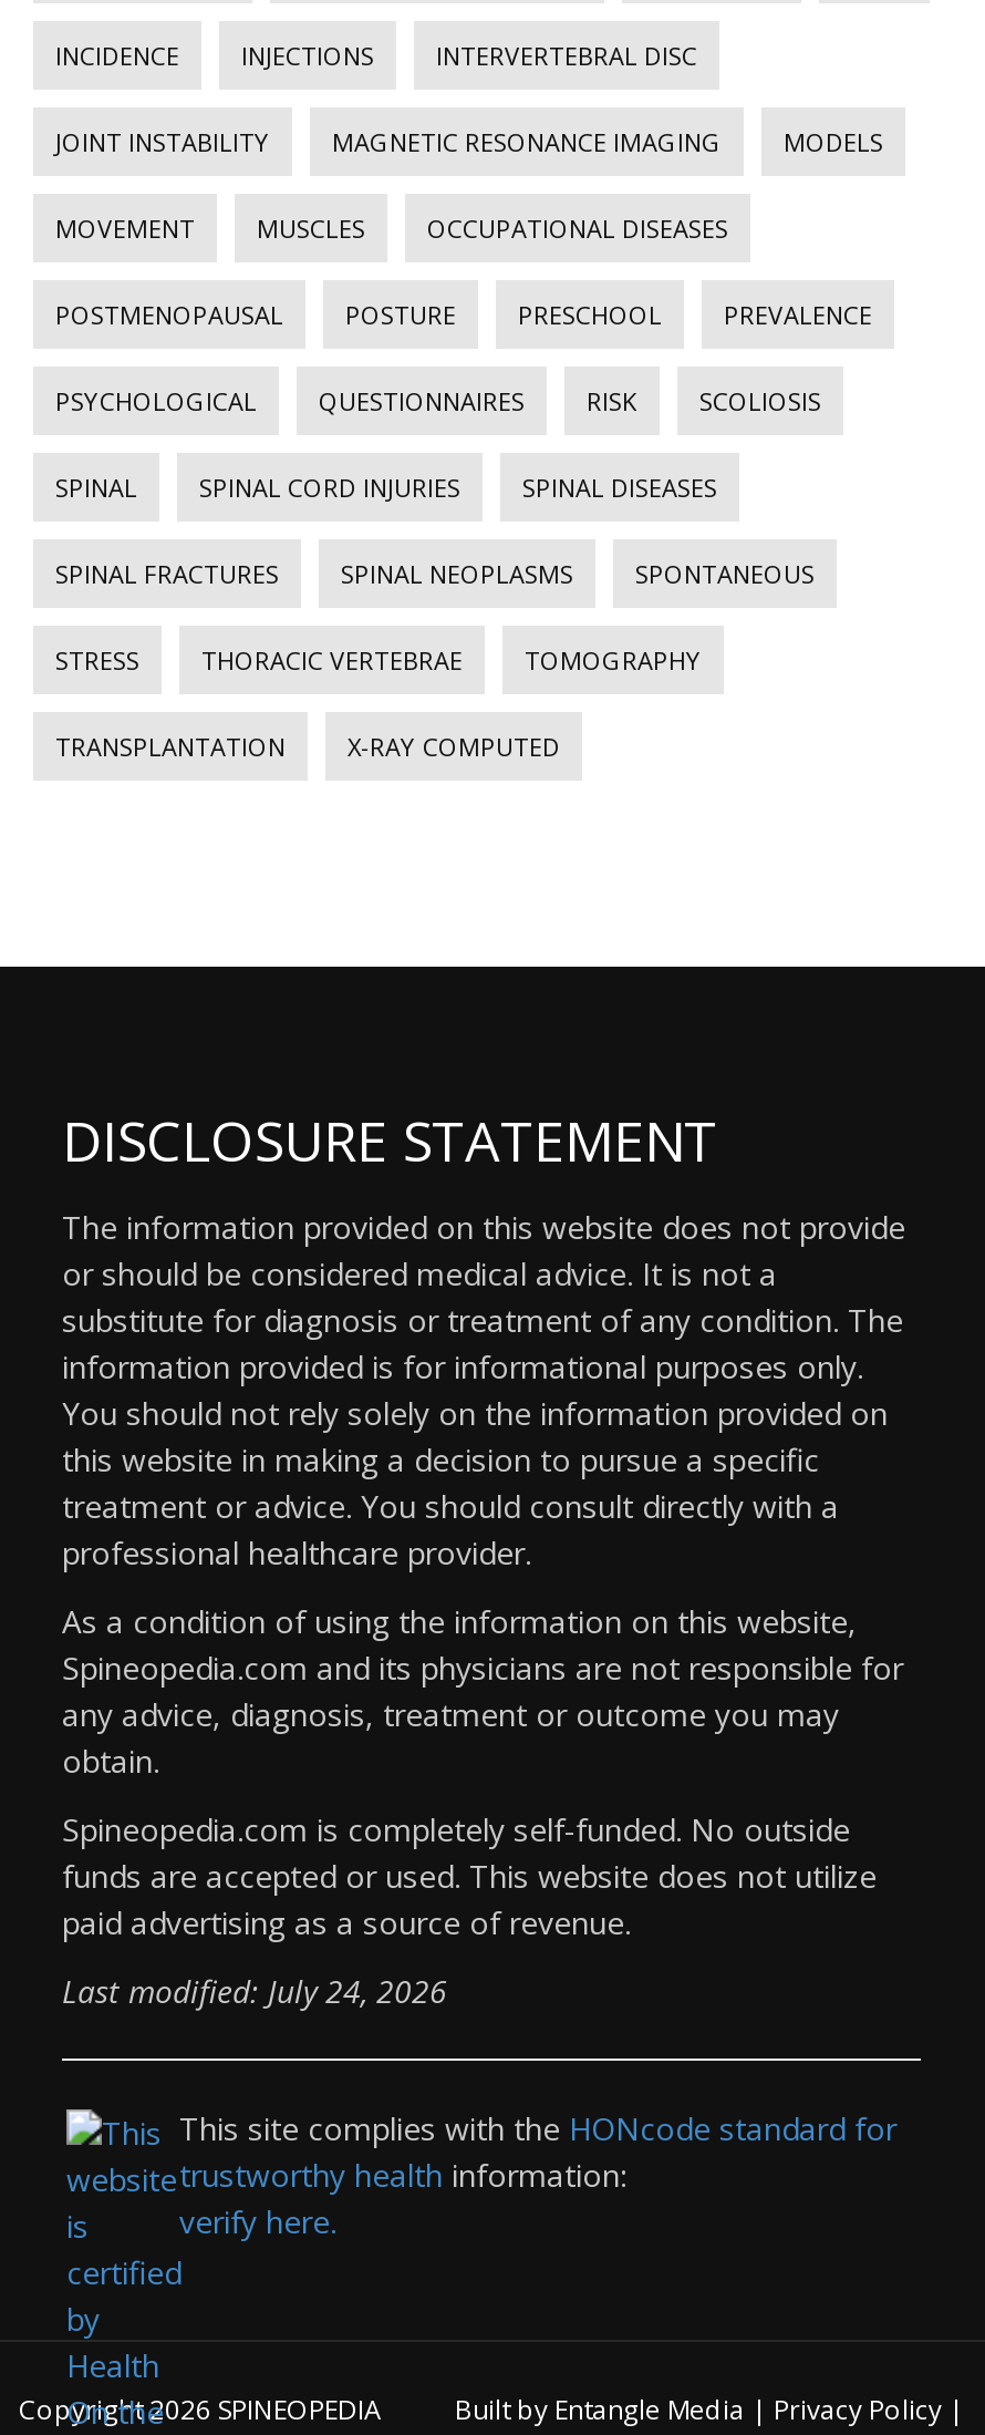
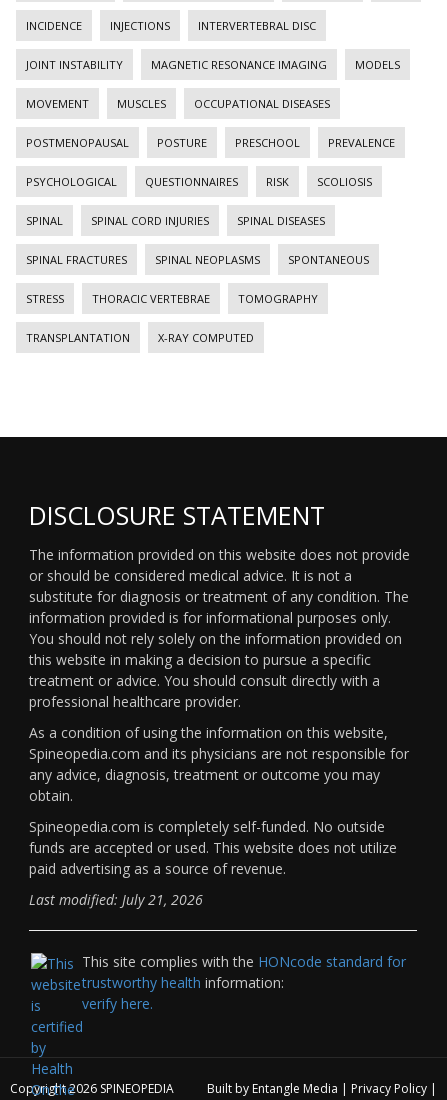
- Last modified: July 24, 2026
+ Last modified: July 21, 2026
